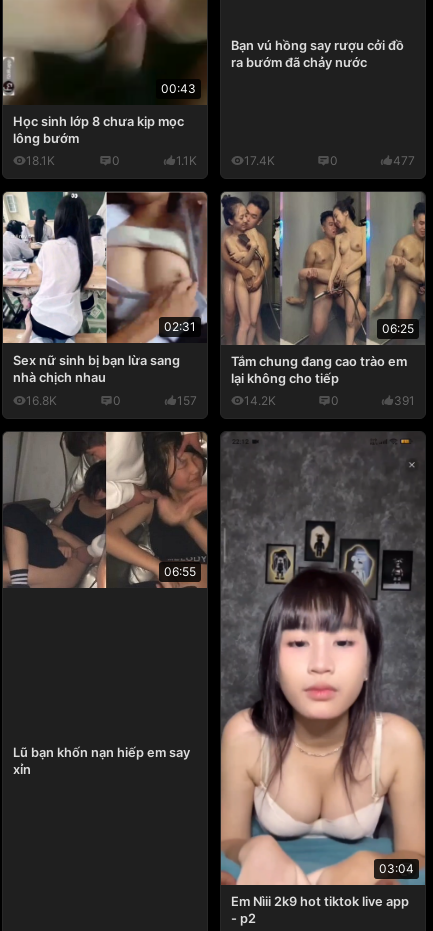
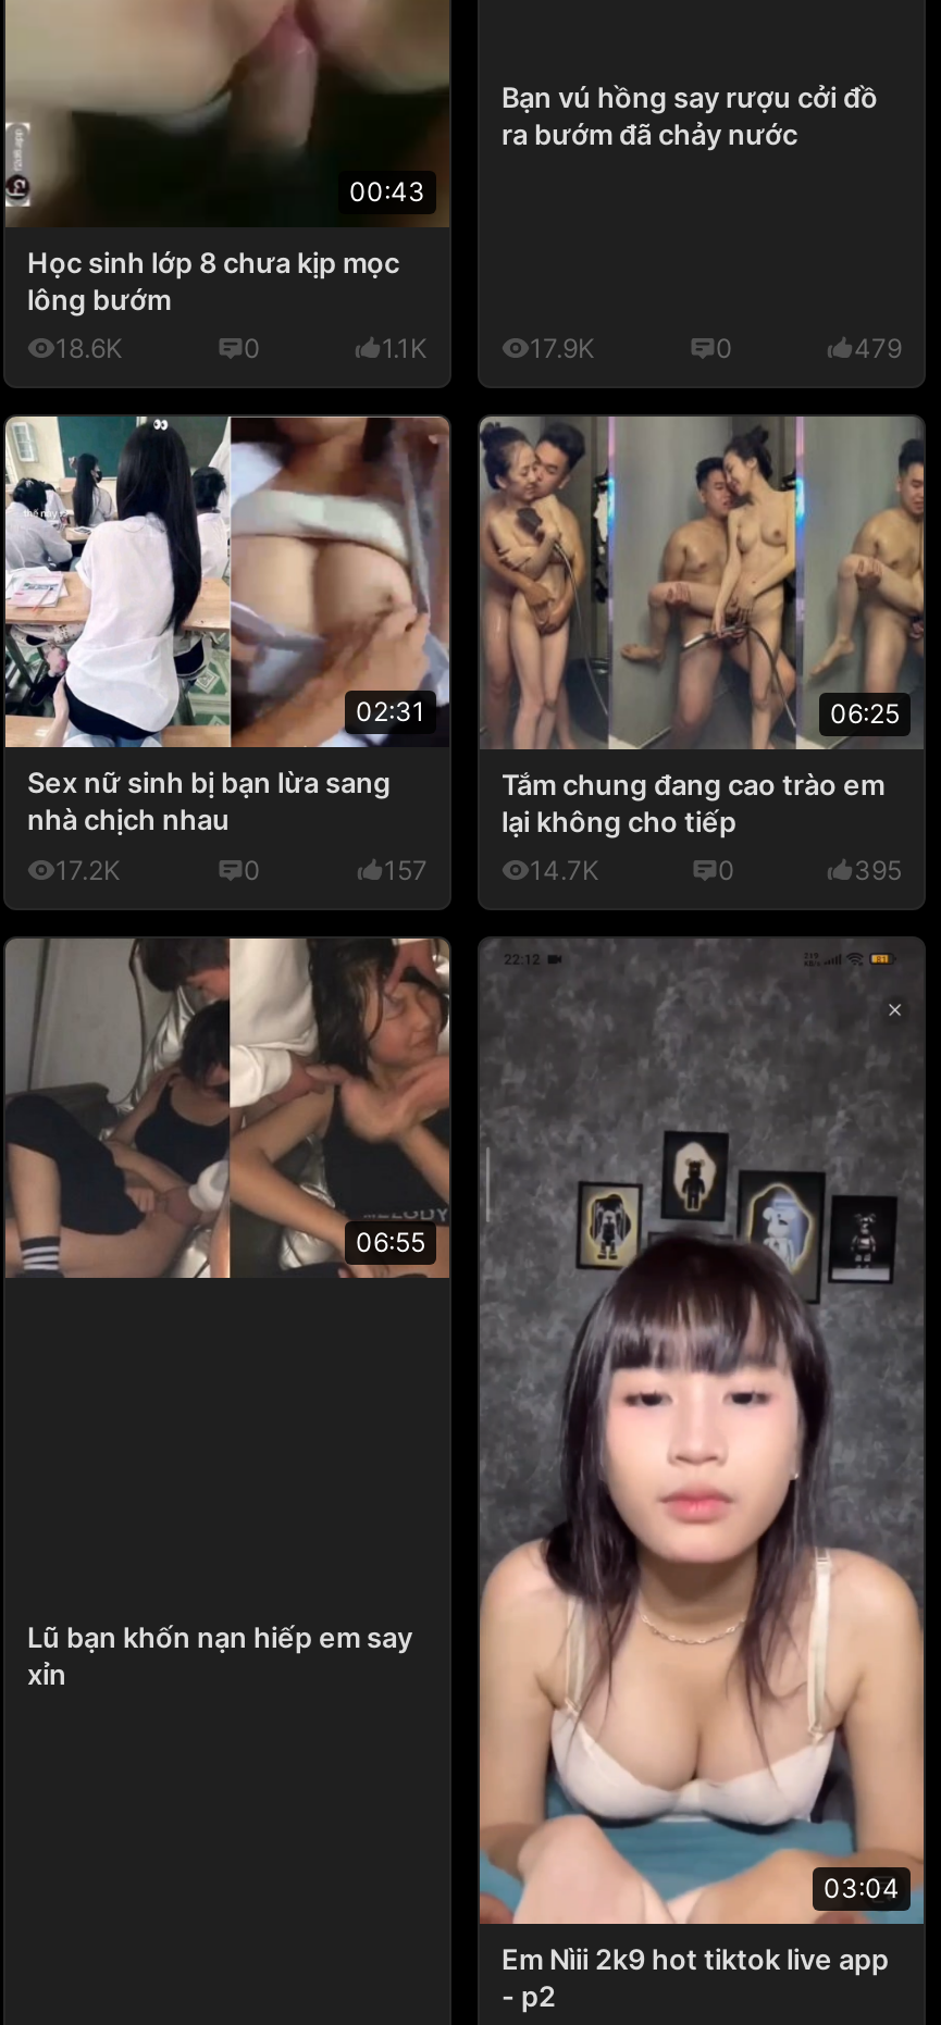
- 18.1K
+ 18.6K

- 17.4K
+ 17.9K

- 477
+ 479

- 16.8K
+ 17.2K

- 14.2K
+ 14.7K

- 391
+ 395
